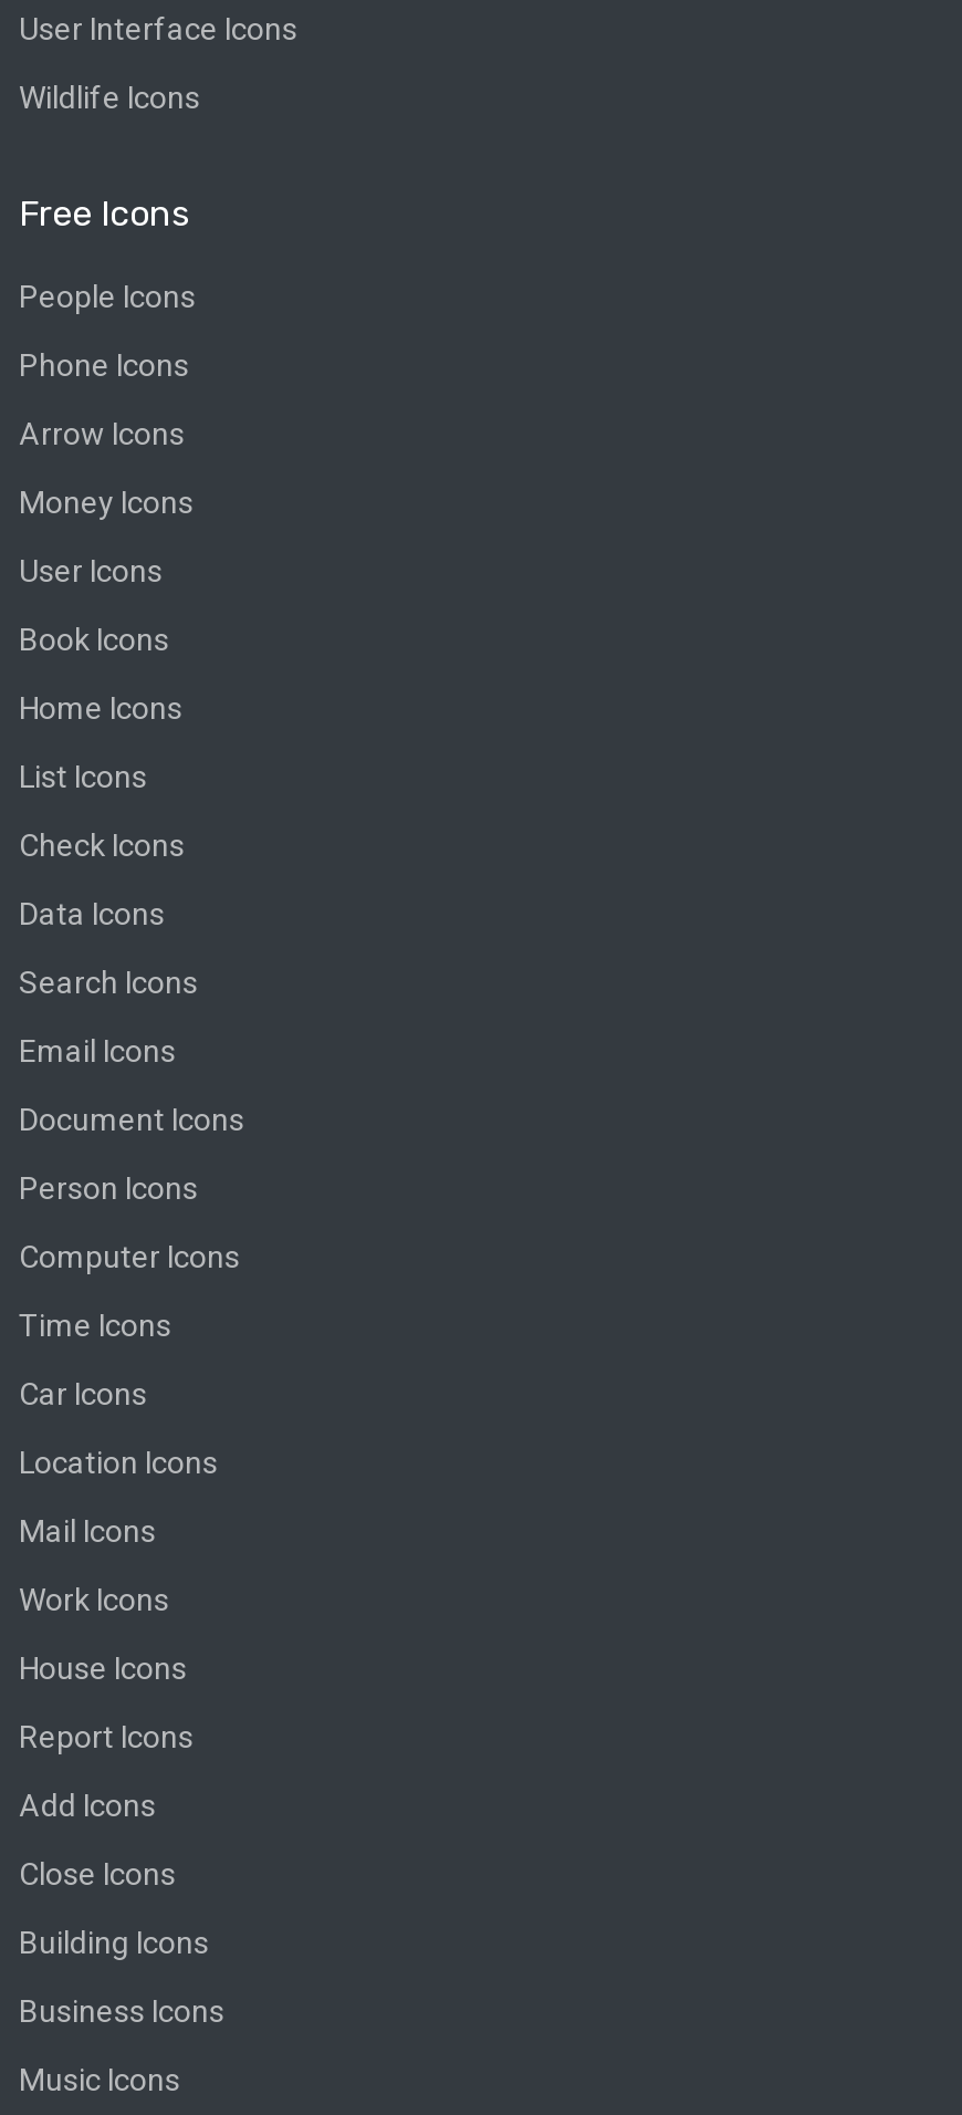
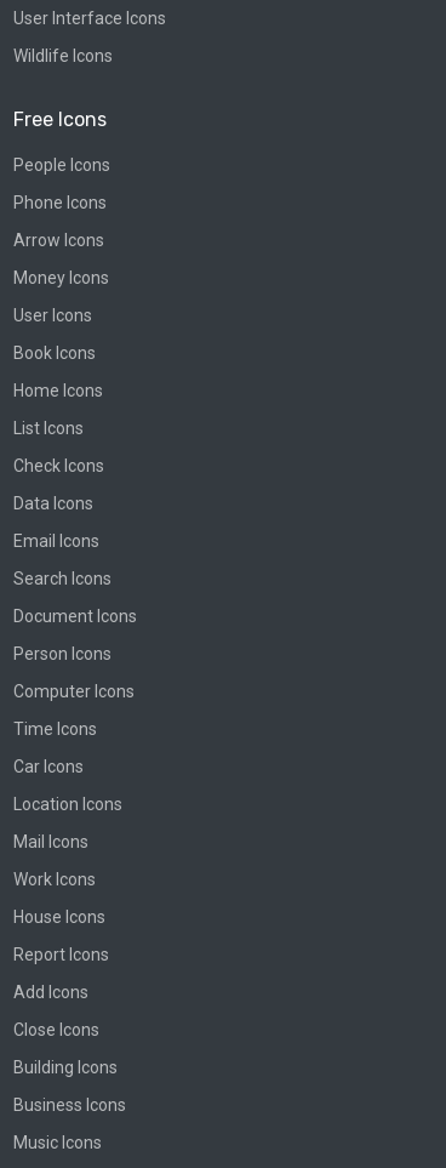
moved down: Search Icons

moved up: Email Icons
